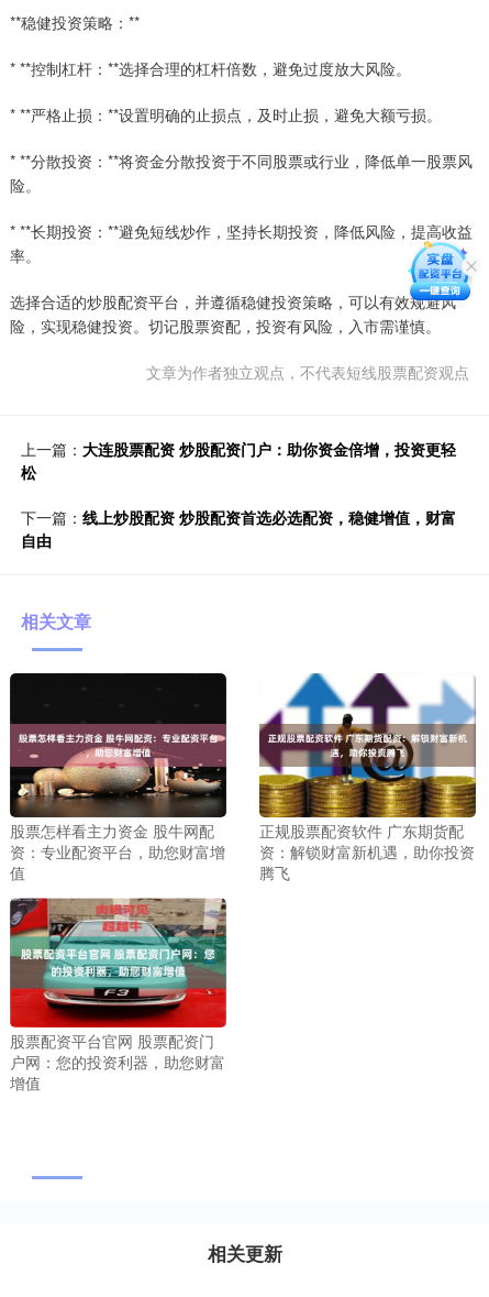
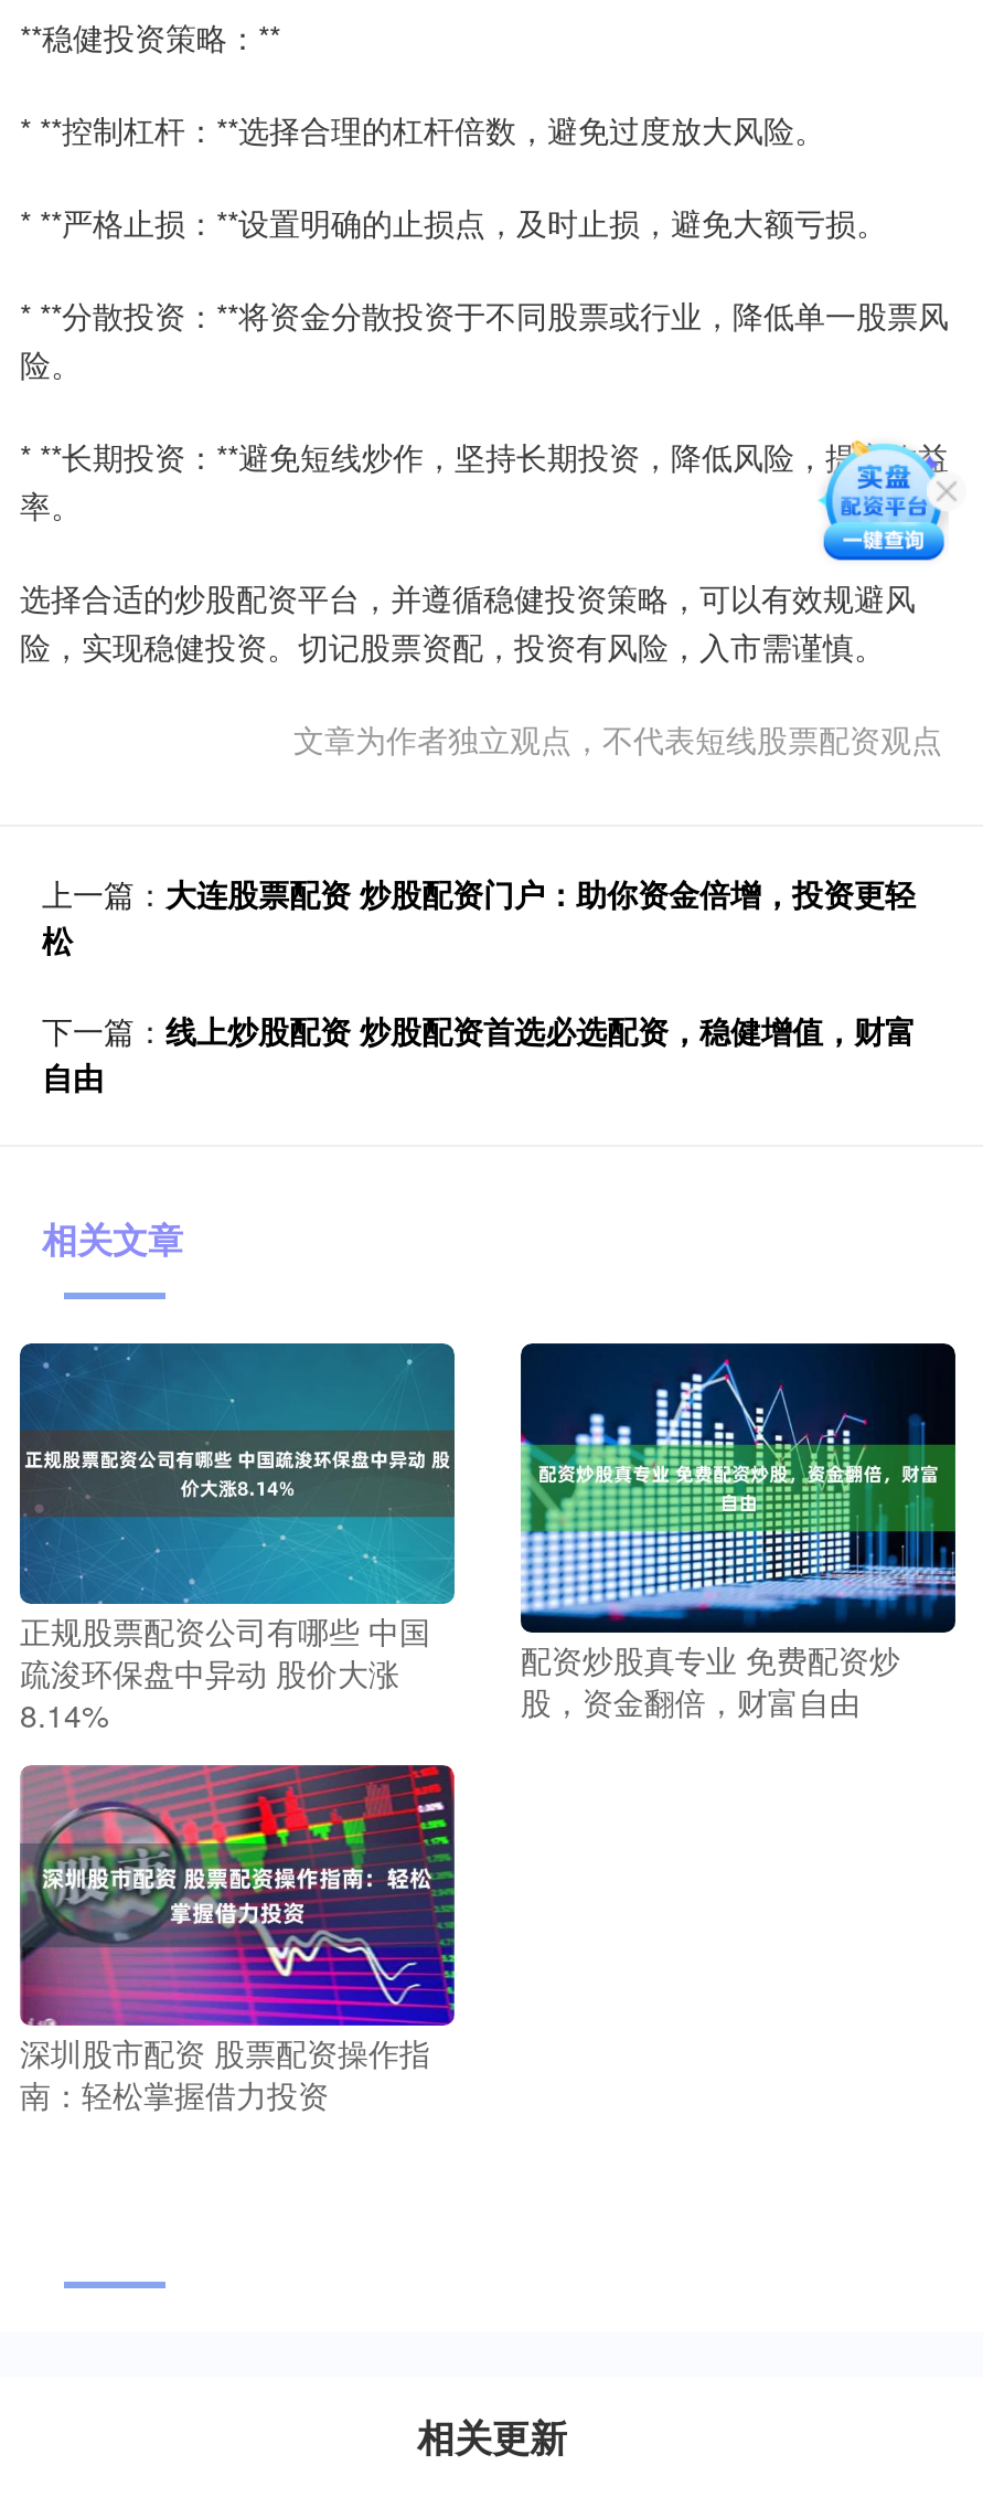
- [image]
+ [image]

- [image]
- 股票怎样看主力资金 股牛网配
- 资：专业配资平台，助您财富增
- 值
+ [image]
+ 正规股票配资公司有哪些 中国
+ 疏浚环保盘中异动 股价大涨
+ 8.14%

- [image]
- 正规股票配资软件 广东期货配
- 资：解锁财富新机遇，助你投资
- 腾飞
+ [image]
+ 配资炒股真专业 免费配资炒
+ 股，资金翻倍，财富自由

- [image]
- 股票配资平台官网 股票配资门
- 户网：您的投资利器，助您财富
- 增值
+ [image]
+ 深圳股市配资 股票配资操作指
+ 南：轻松掌握借力投资
